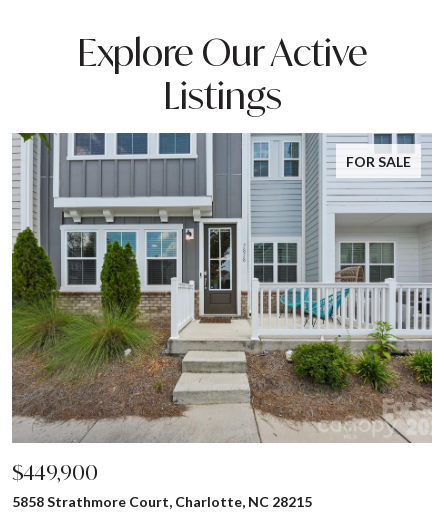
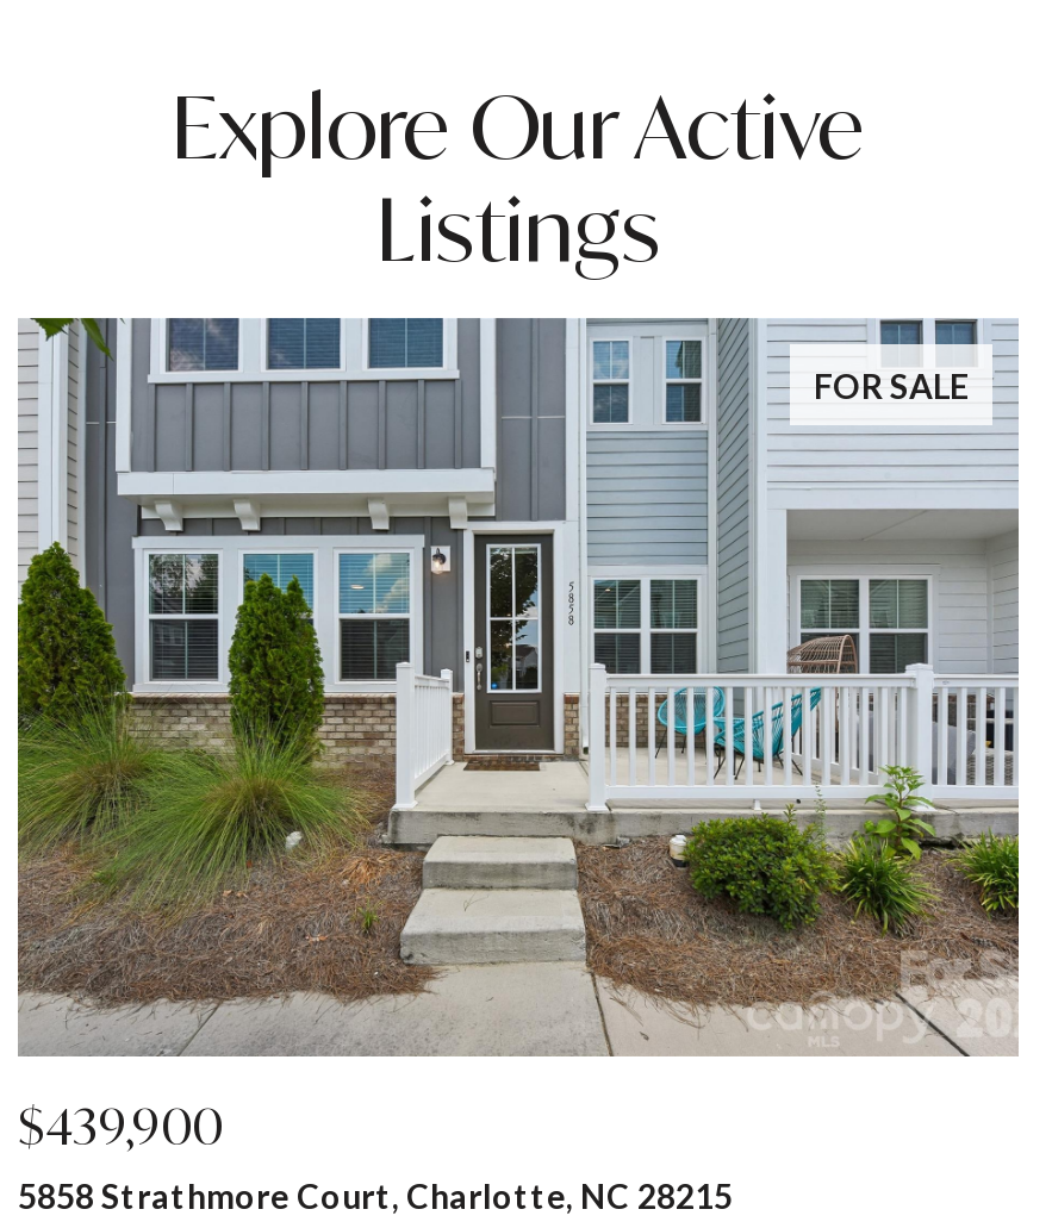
- $449,900
+ $439,900
